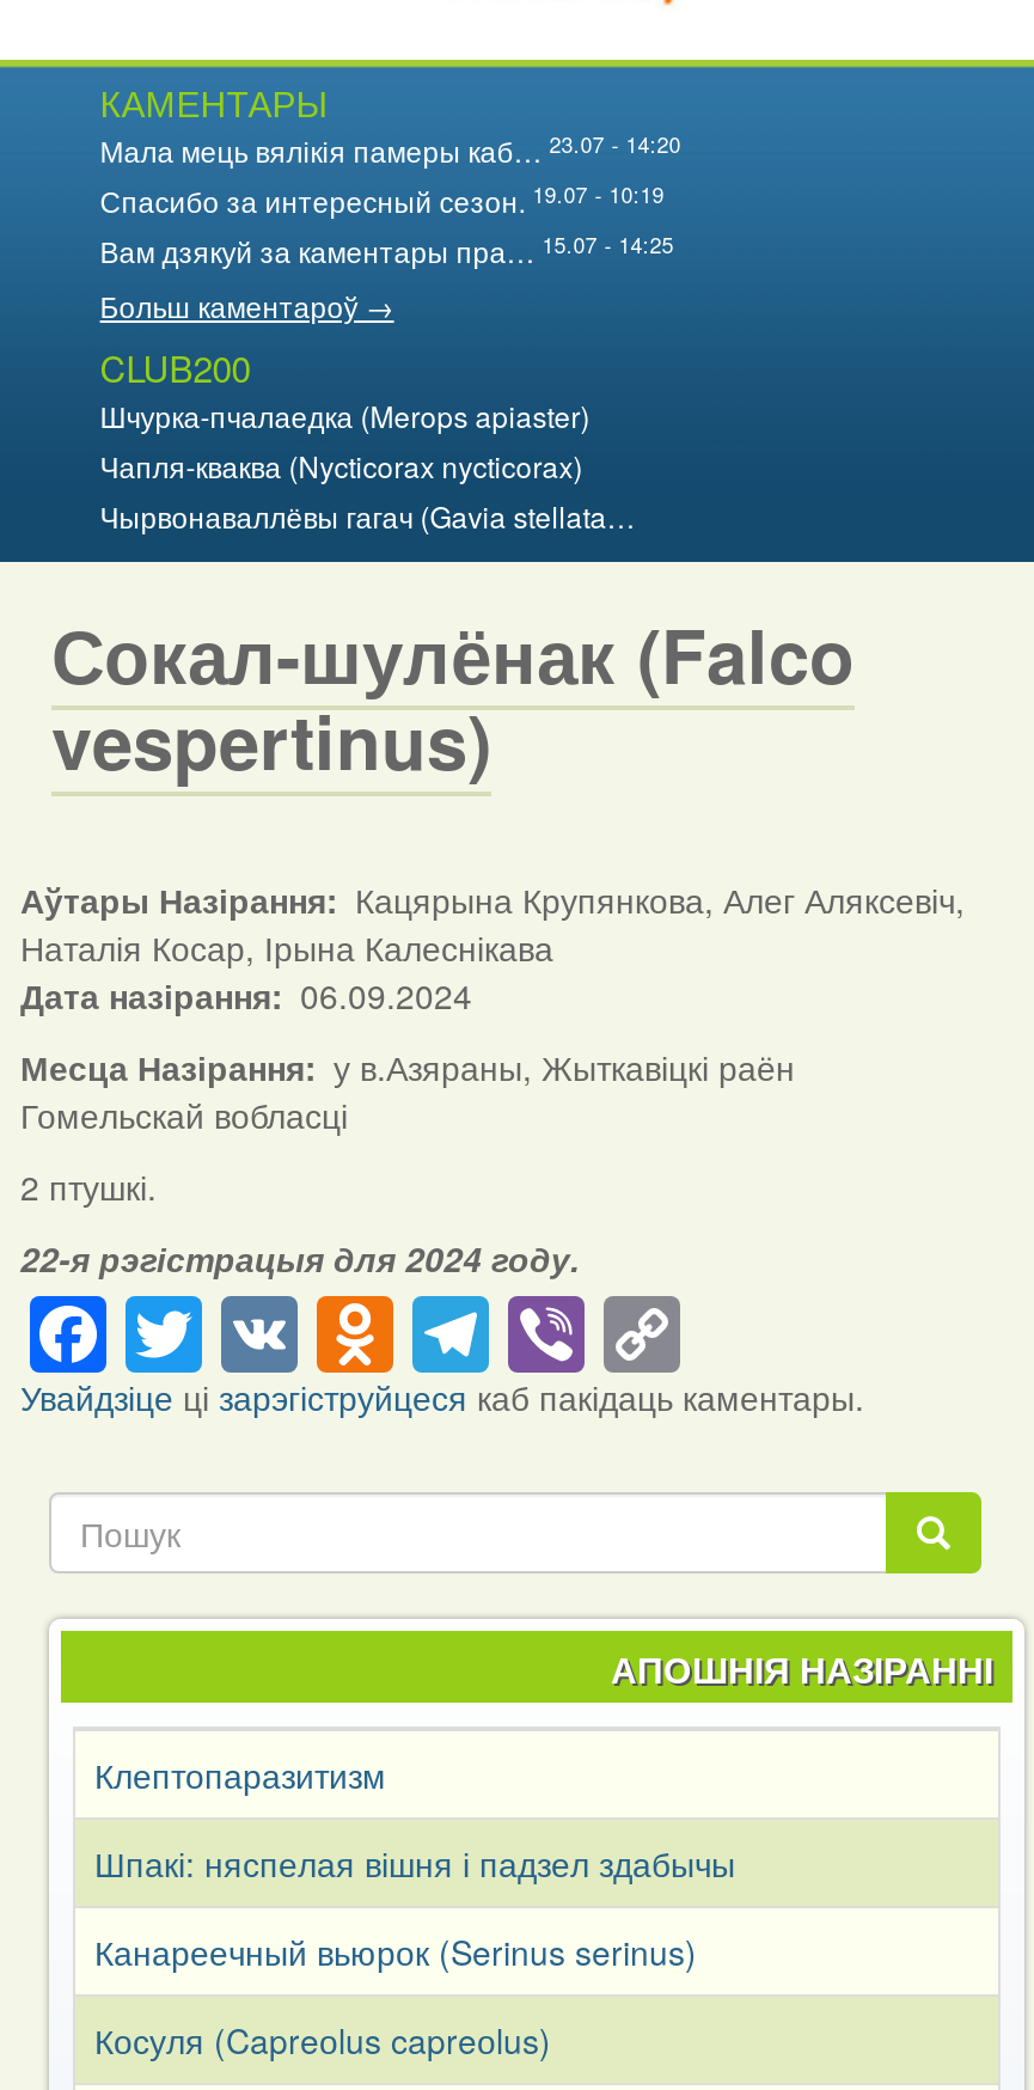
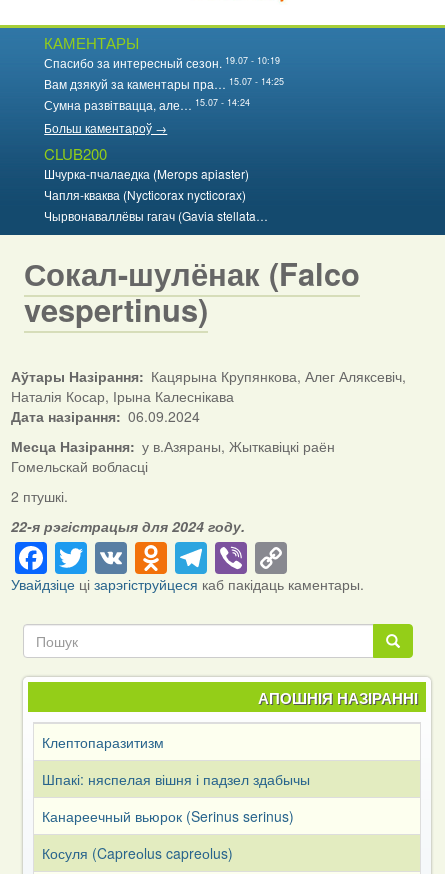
- Мала мець вялікія памеры каб… 23.07 - 14:20

moved up: Спасибо за интересный сезон. 19.07 - 10:19 | Вам дзякуй за каментары пра… 15.07 - 14:25

+ Сумна развітвацца, але… 15.07 - 14:24
